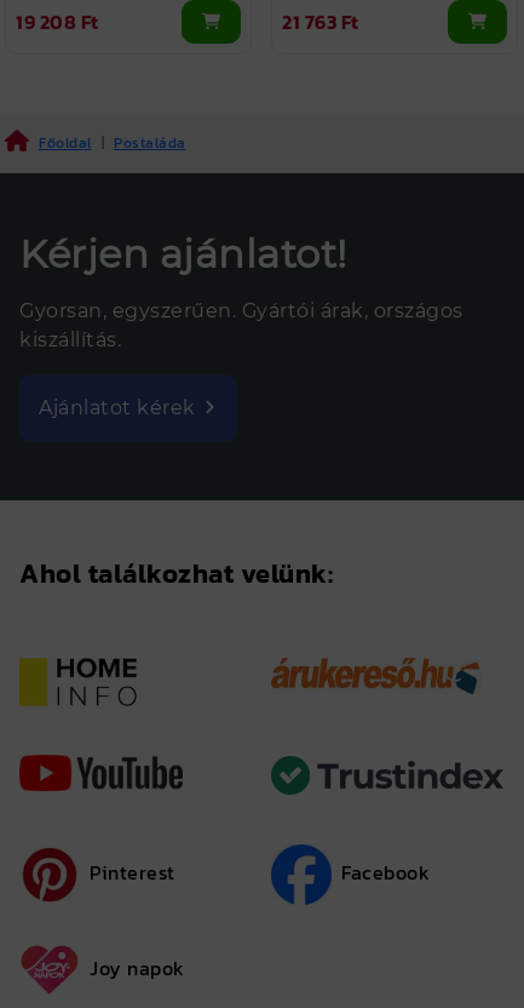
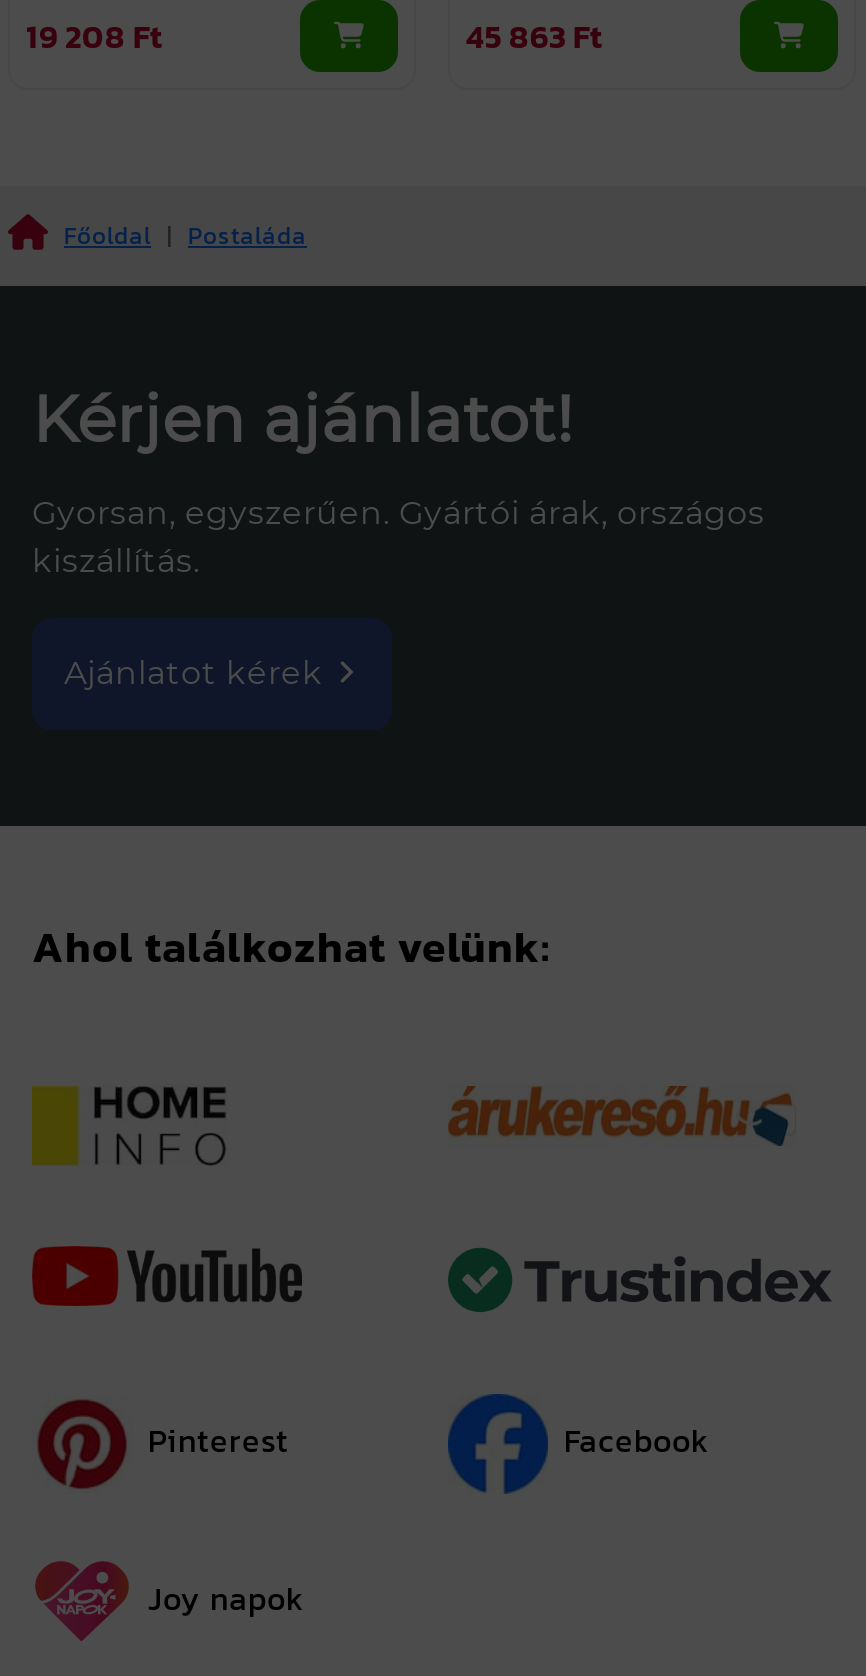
- 21 763 Ft
+ 45 863 Ft
